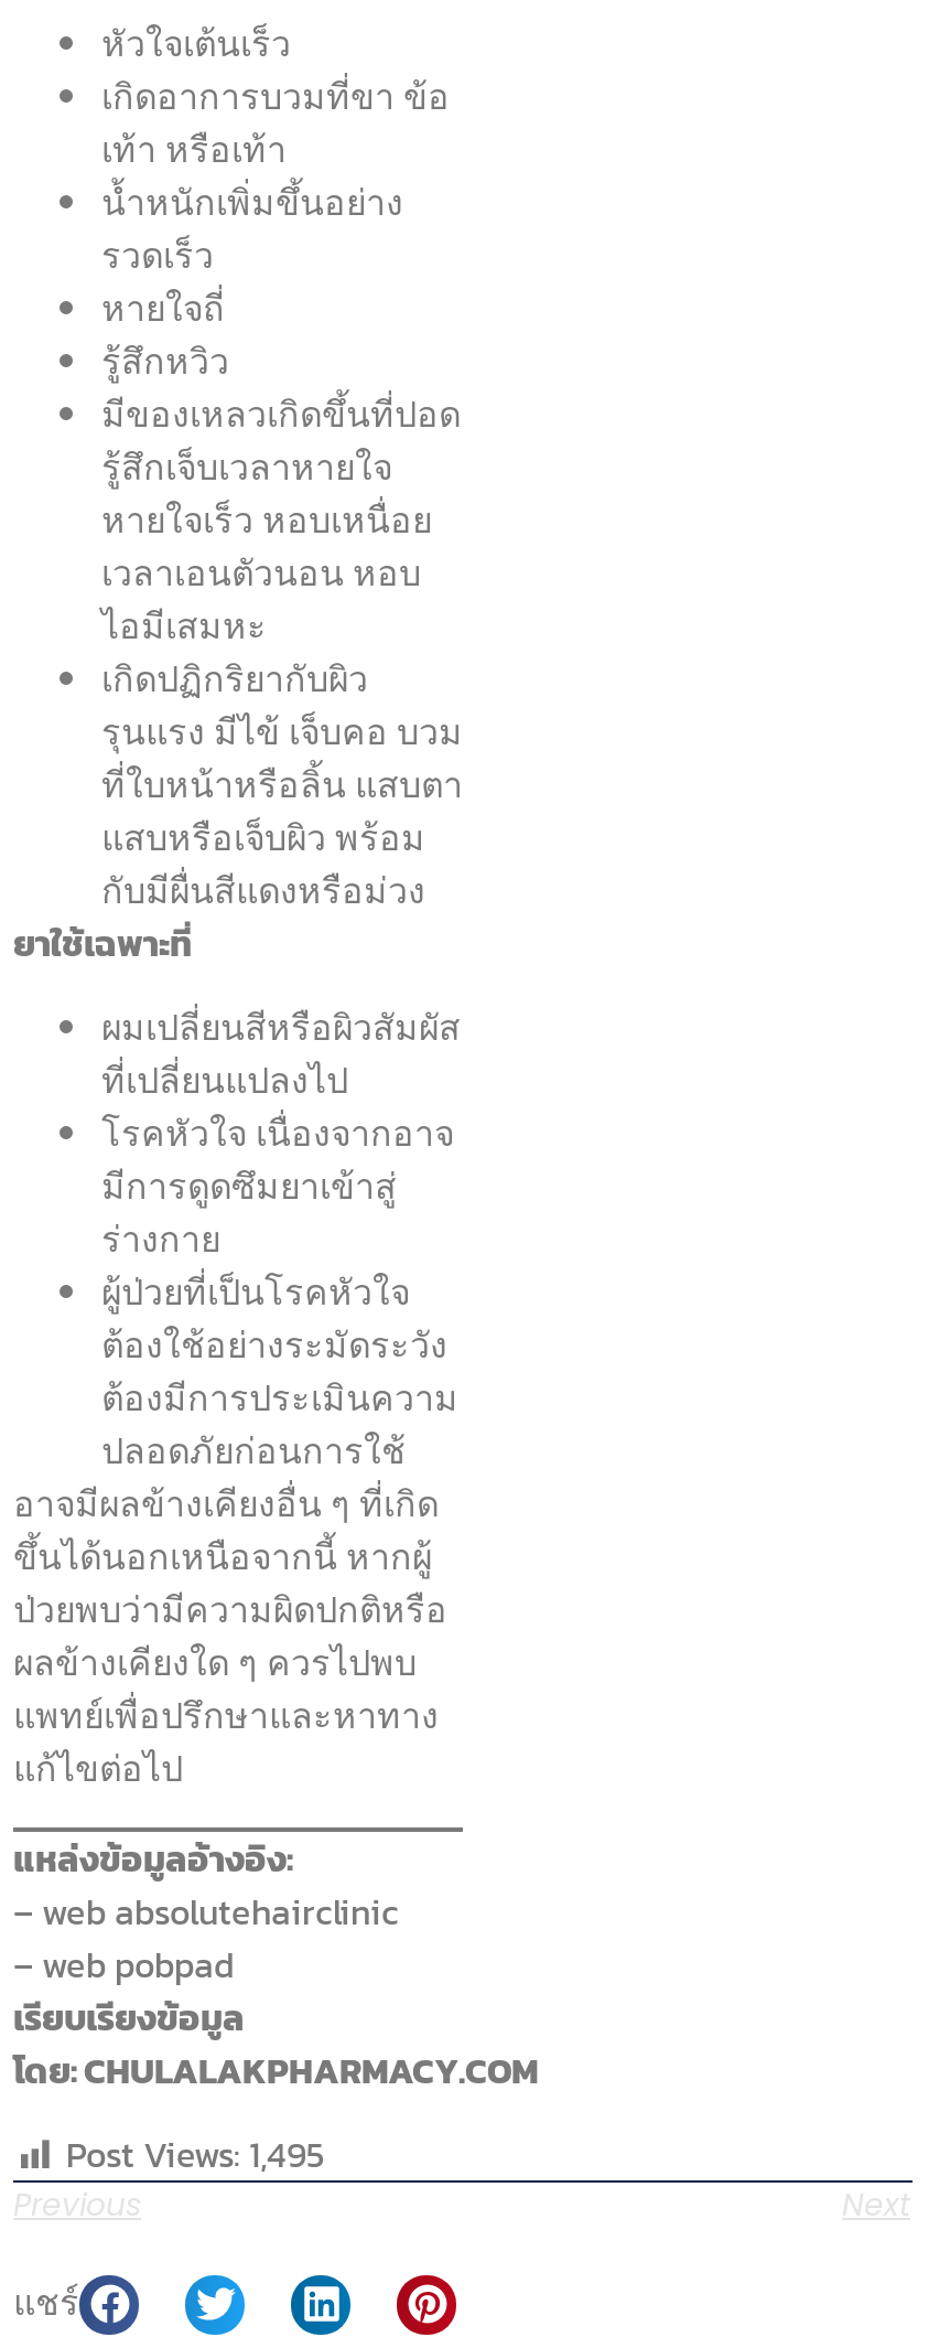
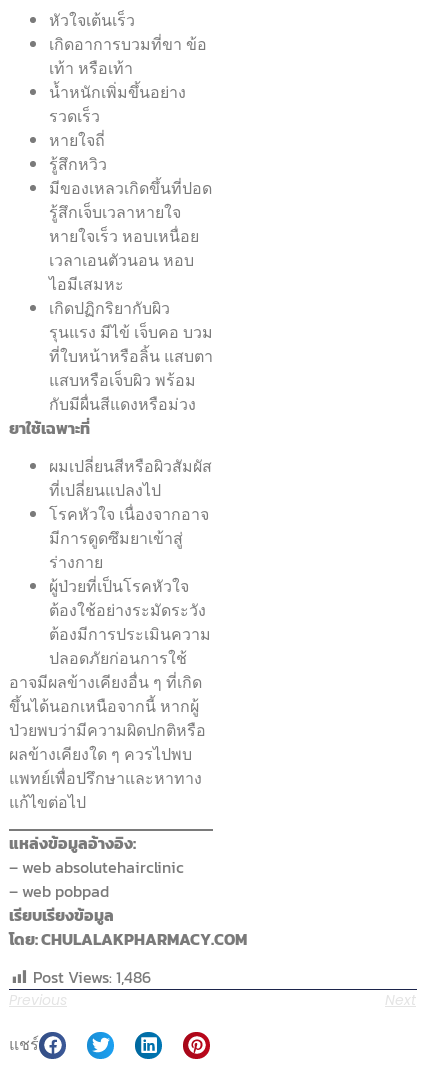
- Post Views: 1,495
+ Post Views: 1,486
